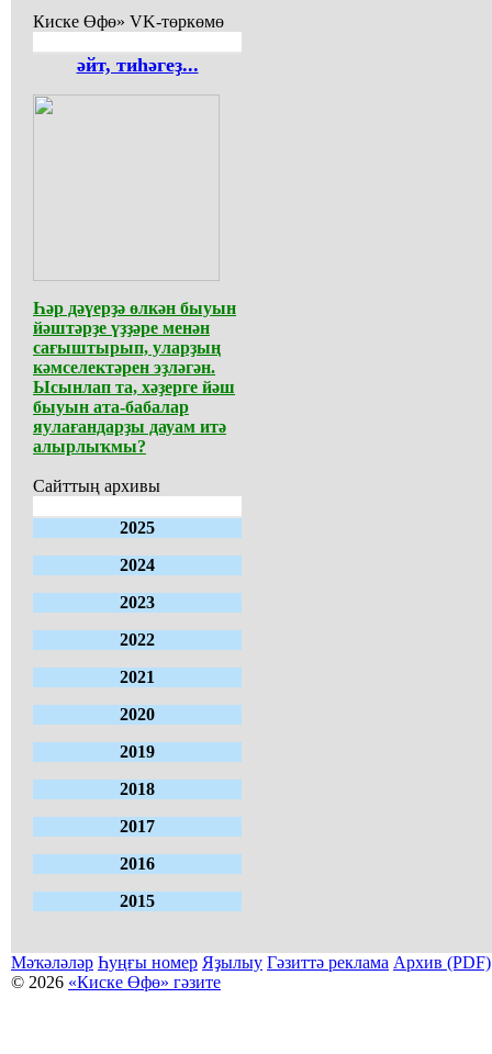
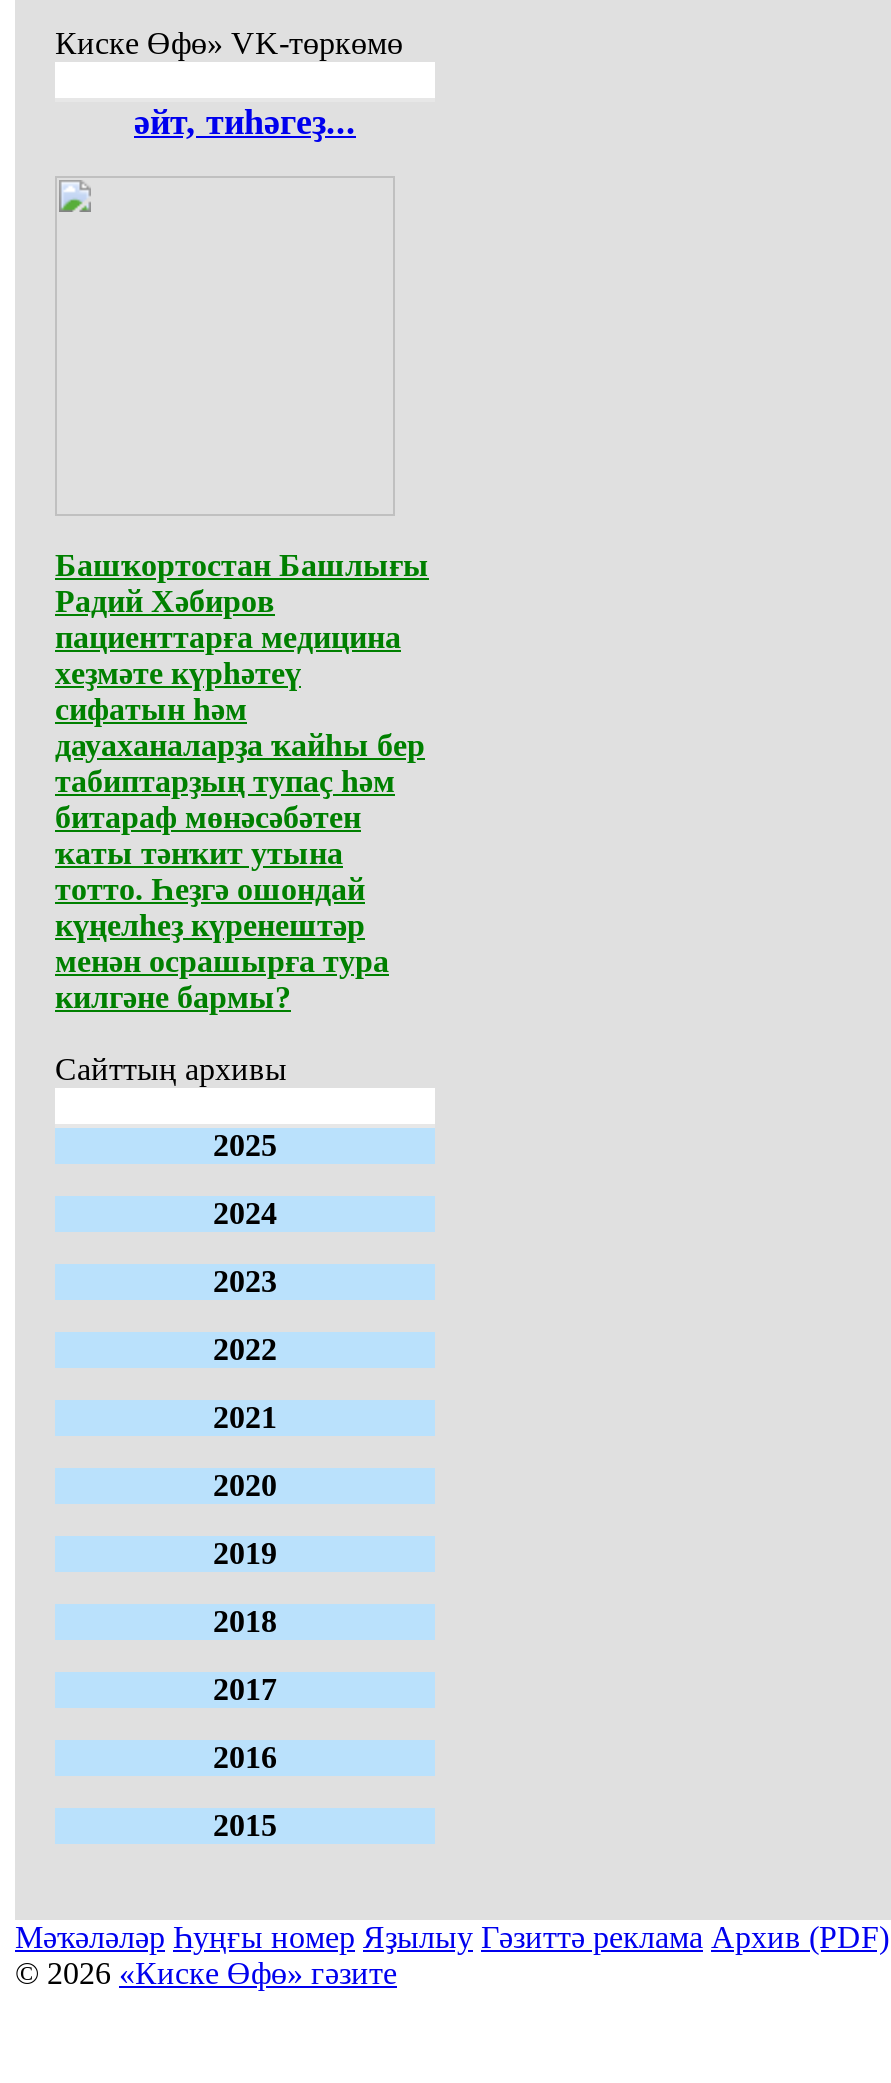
- Һәр дәүерҙә өлкән быуын
- йәштәрҙе үҙҙәре менән
- сағыштырып, уларҙың
- кәмселектәрен эҙләгән.
- Ысынлап та, хәҙерге йәш
- быуын ата-бабалар
- яулағандарҙы дауам итә
- алырлыҡмы?
+ Башҡортостан Башлығы
+ Радий Хәбиров
+ пациенттарға медицина
+ хеҙмәте күрһәтеү
+ сифатын һәм
+ дауаханаларҙа ҡайһы бер
+ табиптарҙың тупаҫ һәм
+ битараф мөнәсәбәтен
+ ҡаты тәнҡит утына
+ тотто. Һеҙгә ошондай
+ күңелһеҙ күренештәр
+ менән осрашырға тура
+ килгәне бармы?
